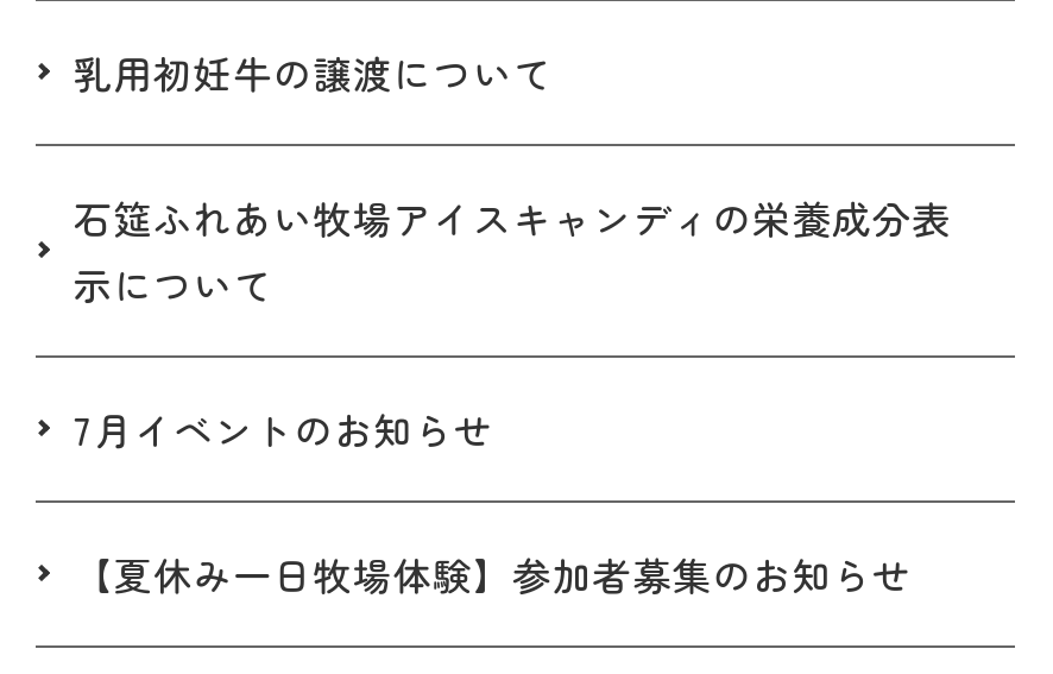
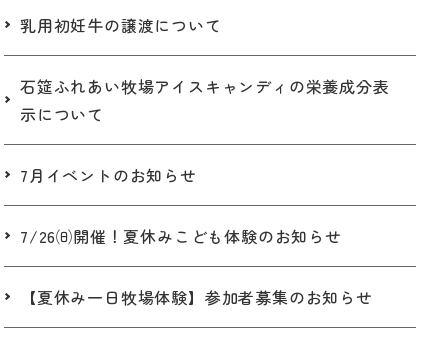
+ 7/26㈰開催！夏休みこども体験のお知らせ
